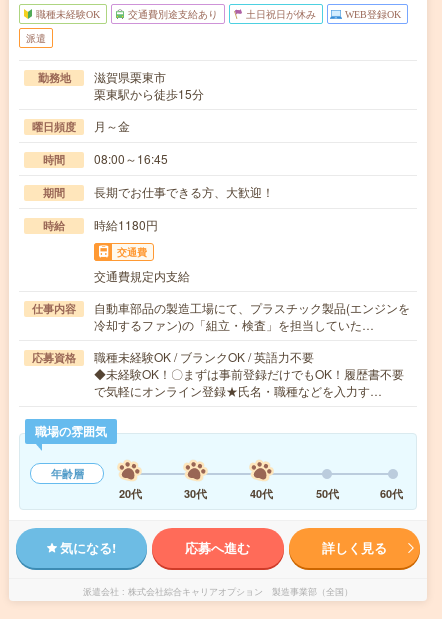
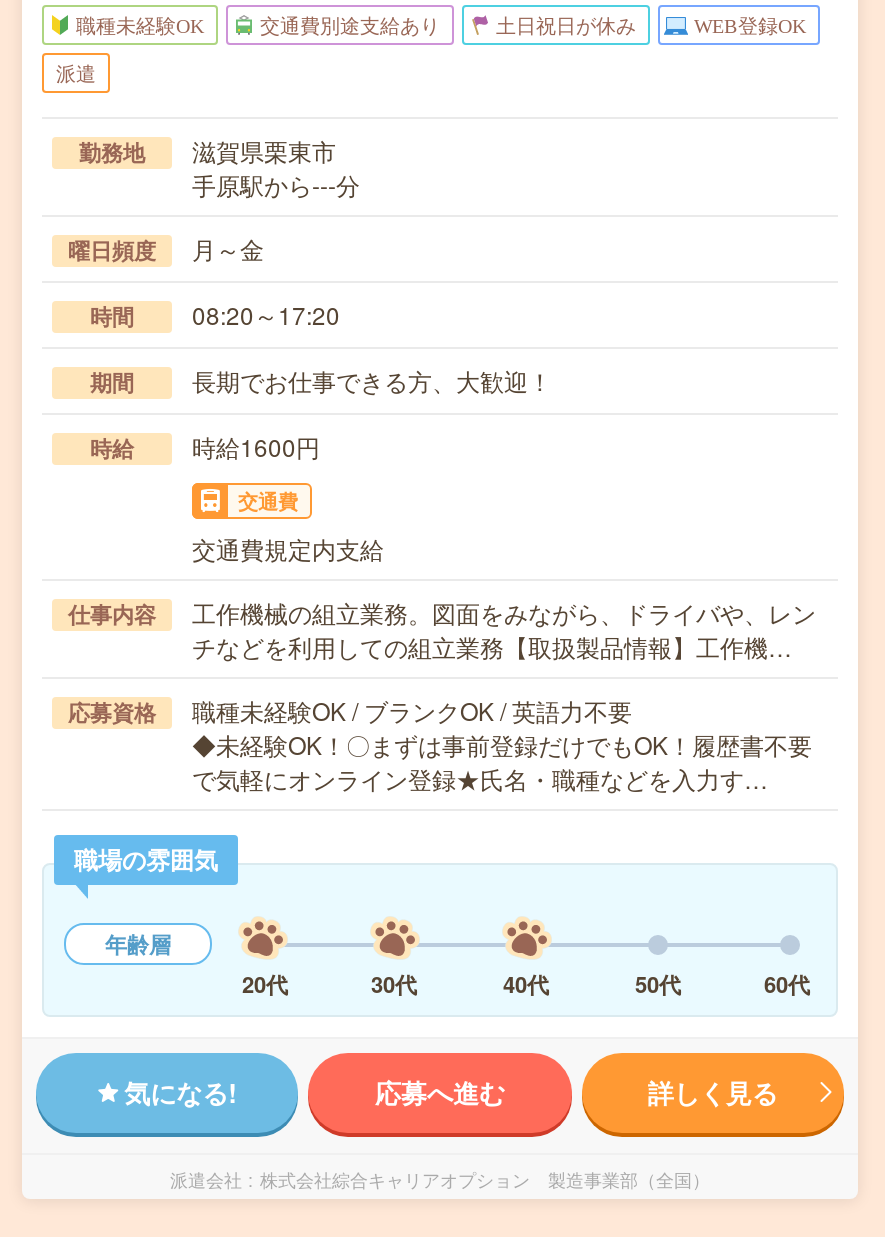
- 栗東駅から徒歩15分
+ 手原駅から---分

- 時間 08:00～16:45
+ 時間 08:20～17:20

- 時給 時給1180円
+ 時給 時給1600円

- 自動車部品の製造工場にて、プラスチック製品(エンジンを
- 冷却するファン)の「組立・検査」を担当していた…
+ 工作機械の組立業務。図面をみながら、ドライバや、レン
+ チなどを利用しての組立業務【取扱製品情報】工作機…
